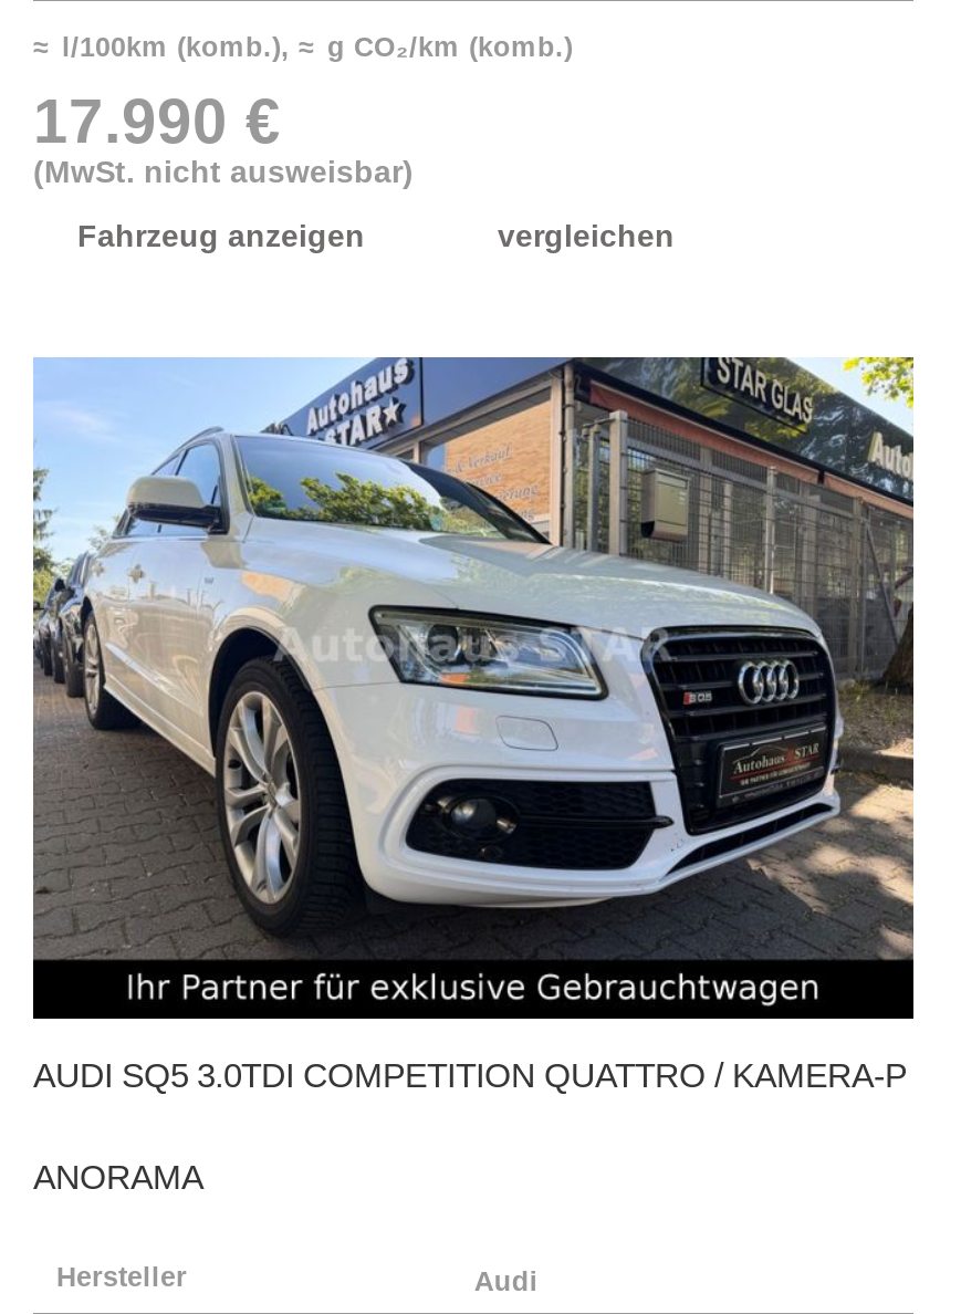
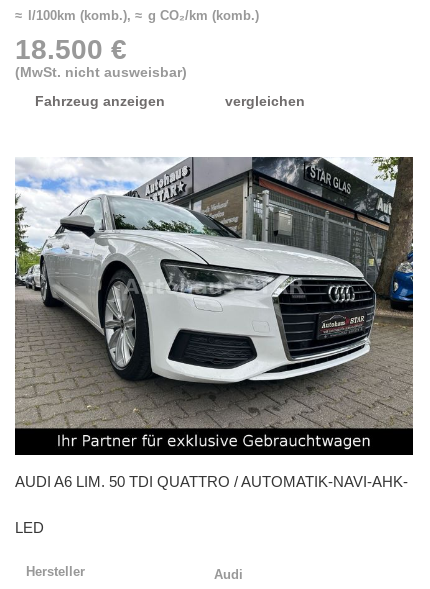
- 17.990 €
+ 18.500 €

- [image]
+ [image]

- AUDI SQ5 3.0TDI COMPETITION QUATTRO / KAMERA-P
+ AUDI A6 LIM. 50 TDI QUATTRO / AUTOMATIK-NAVI-AHK-

- ANORAMA
+ LED
